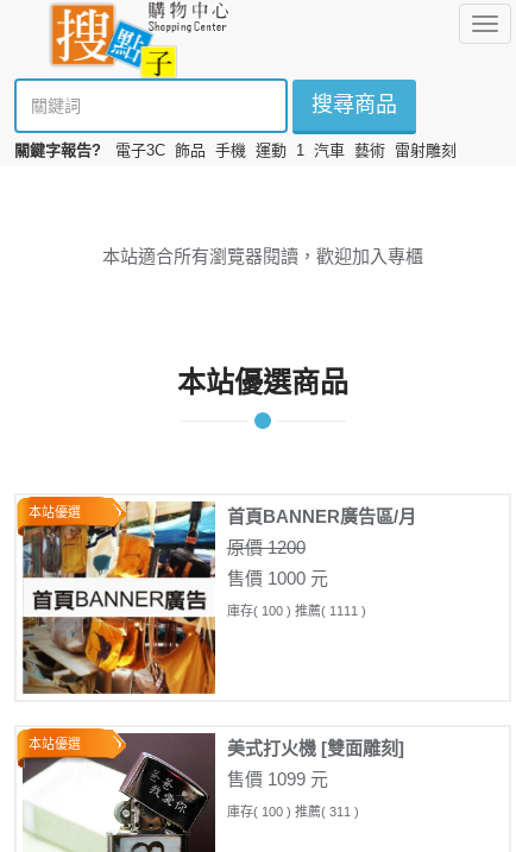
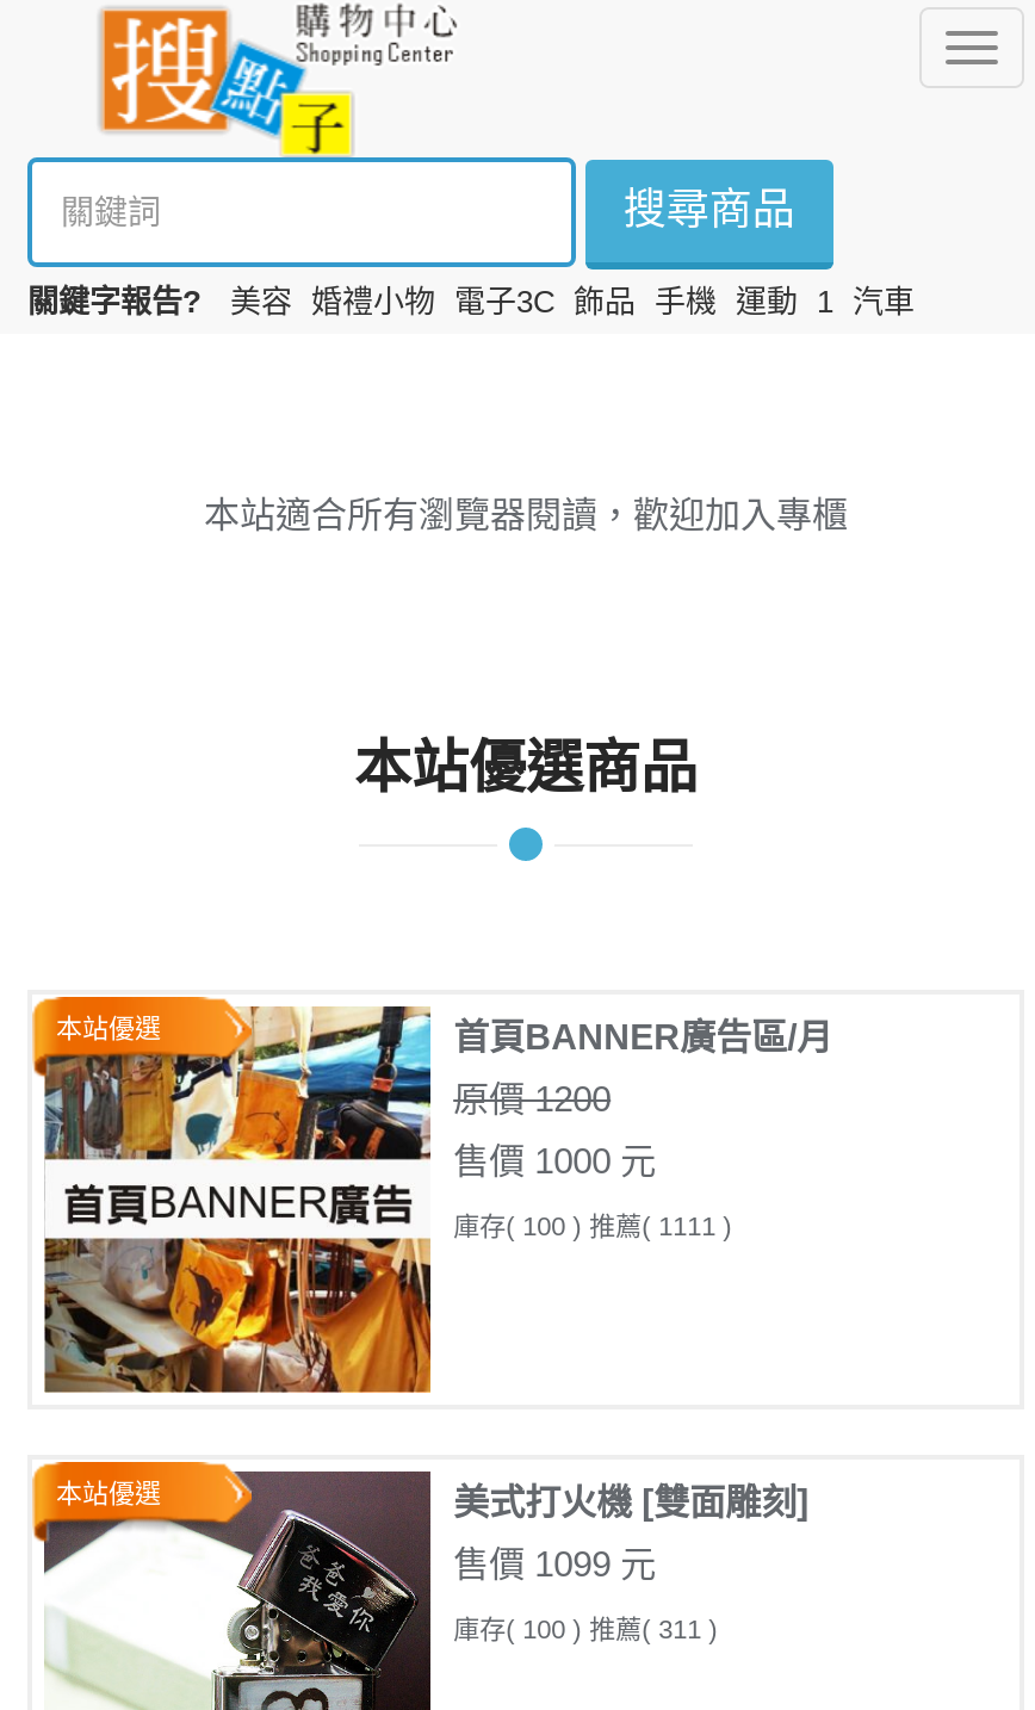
- 電子3C 飾品 手機 運動 1 汽車 藝術 雷射雕刻
+ 美容 婚禮小物 電子3C 飾品 手機 運動 1 汽車
